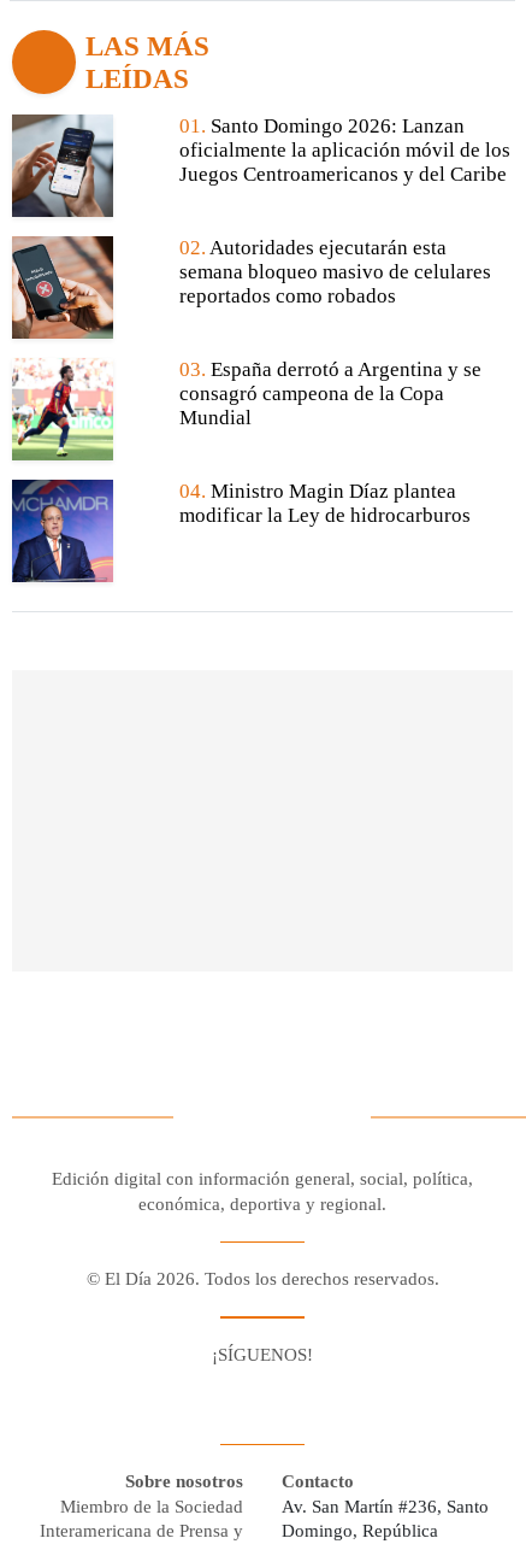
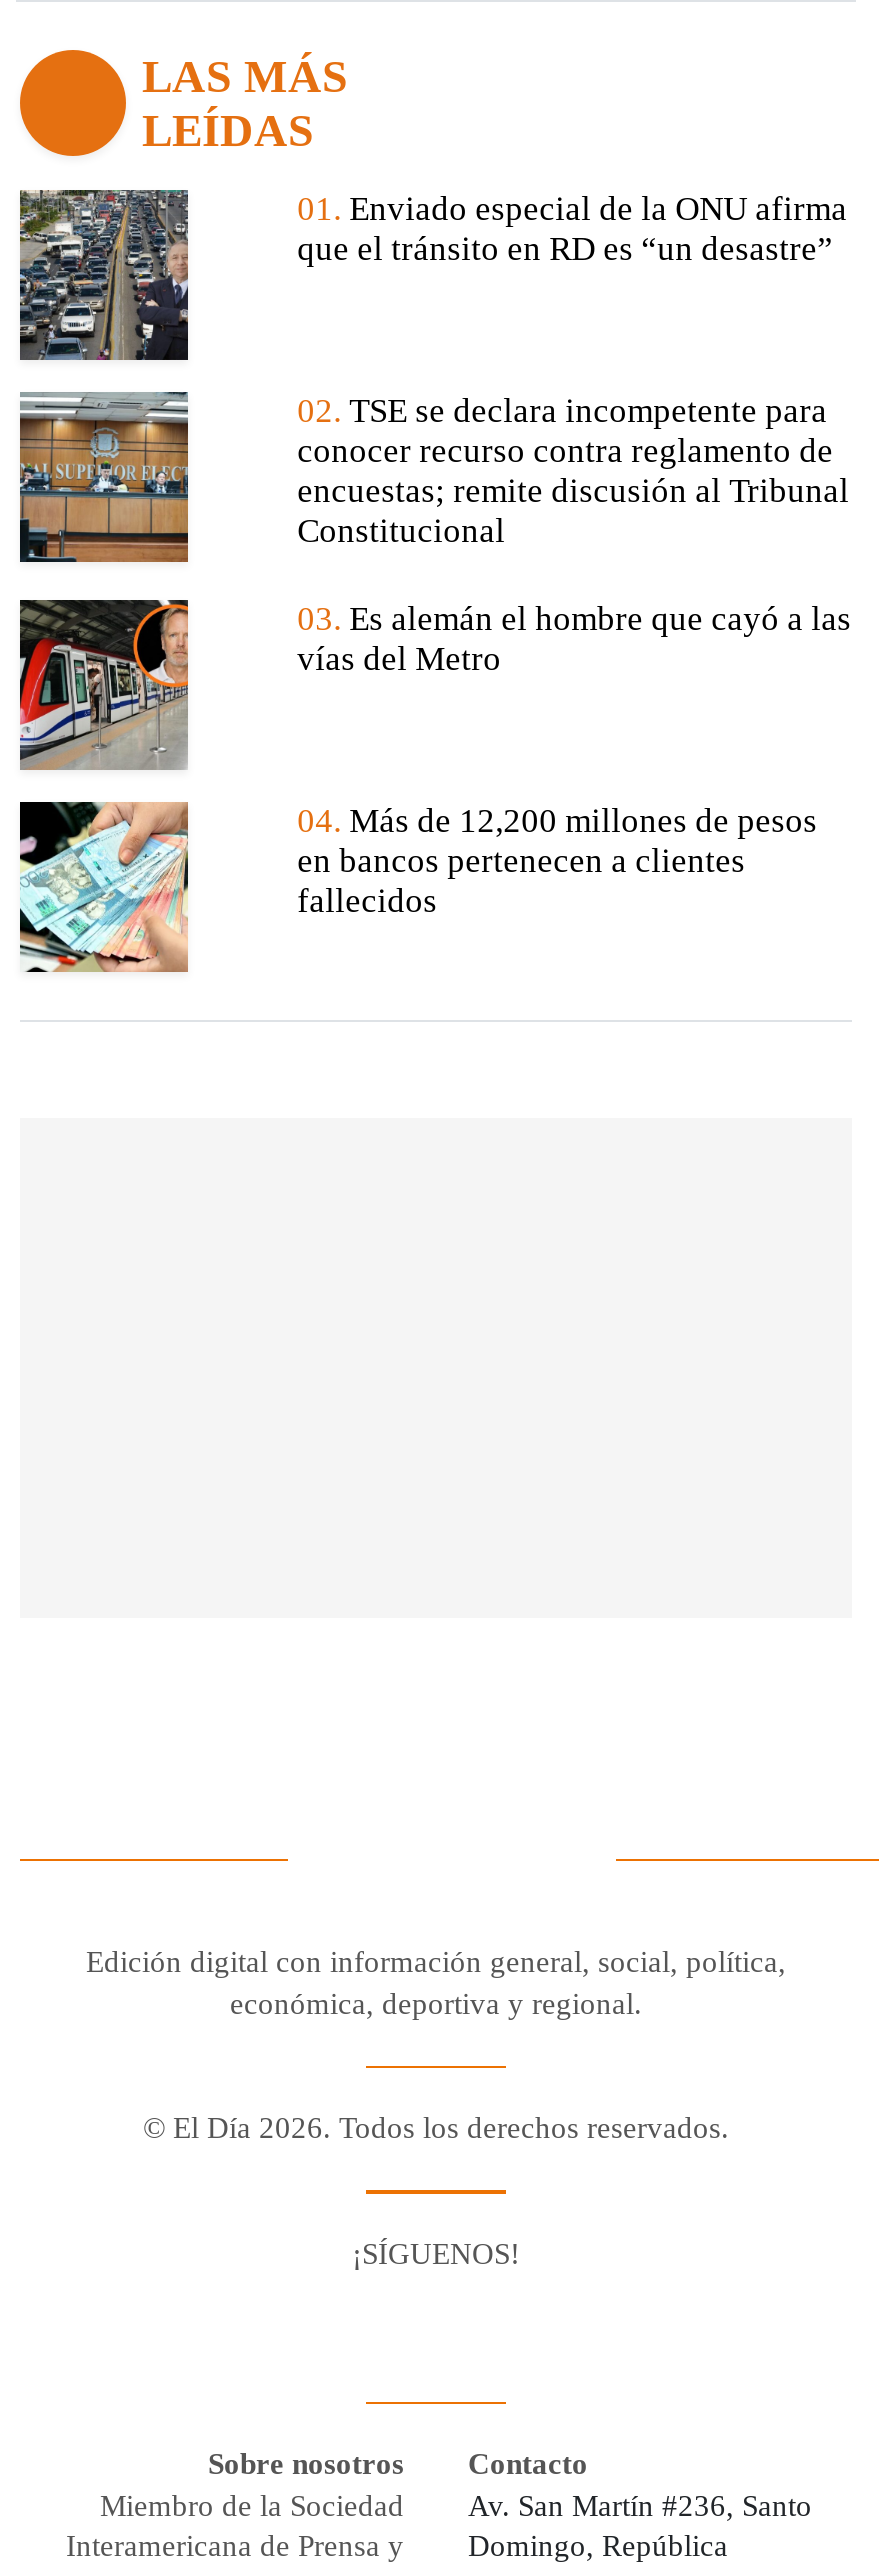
- [image]
+ [image]

- 01. Santo Domingo 2026: Lanzan
- oficialmente la aplicación móvil de los
- Juegos Centroamericanos y del Caribe
+ 01. Enviado especial de la ONU afirma
+ que el tránsito en RD es “un desastre”

- [image]
+ [image]

- 02. Autoridades ejecutarán esta
- semana bloqueo masivo de celulares
- reportados como robados
+ 02. TSE se declara incompetente para
+ conocer recurso contra reglamento de
+ encuestas; remite discusión al Tribunal
+ Constitucional

- [image]
+ [image]

- 03. España derrotó a Argentina y se
- consagró campeona de la Copa
- Mundial
+ 03. Es alemán el hombre que cayó a las
+ vías del Metro

- [image]
+ [image]

- 04. Ministro Magin Díaz plantea
- modificar la Ley de hidrocarburos
+ 04. Más de 12,200 millones de pesos
+ en bancos pertenecen a clientes
+ fallecidos
